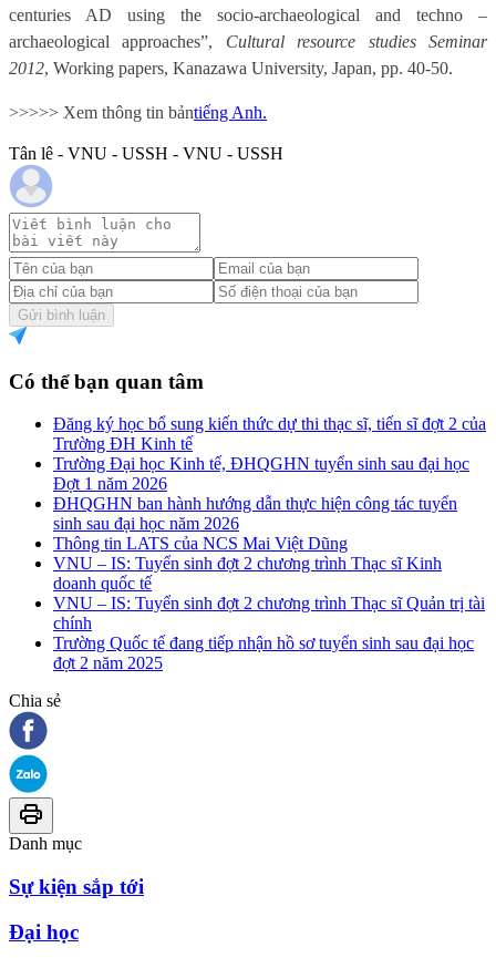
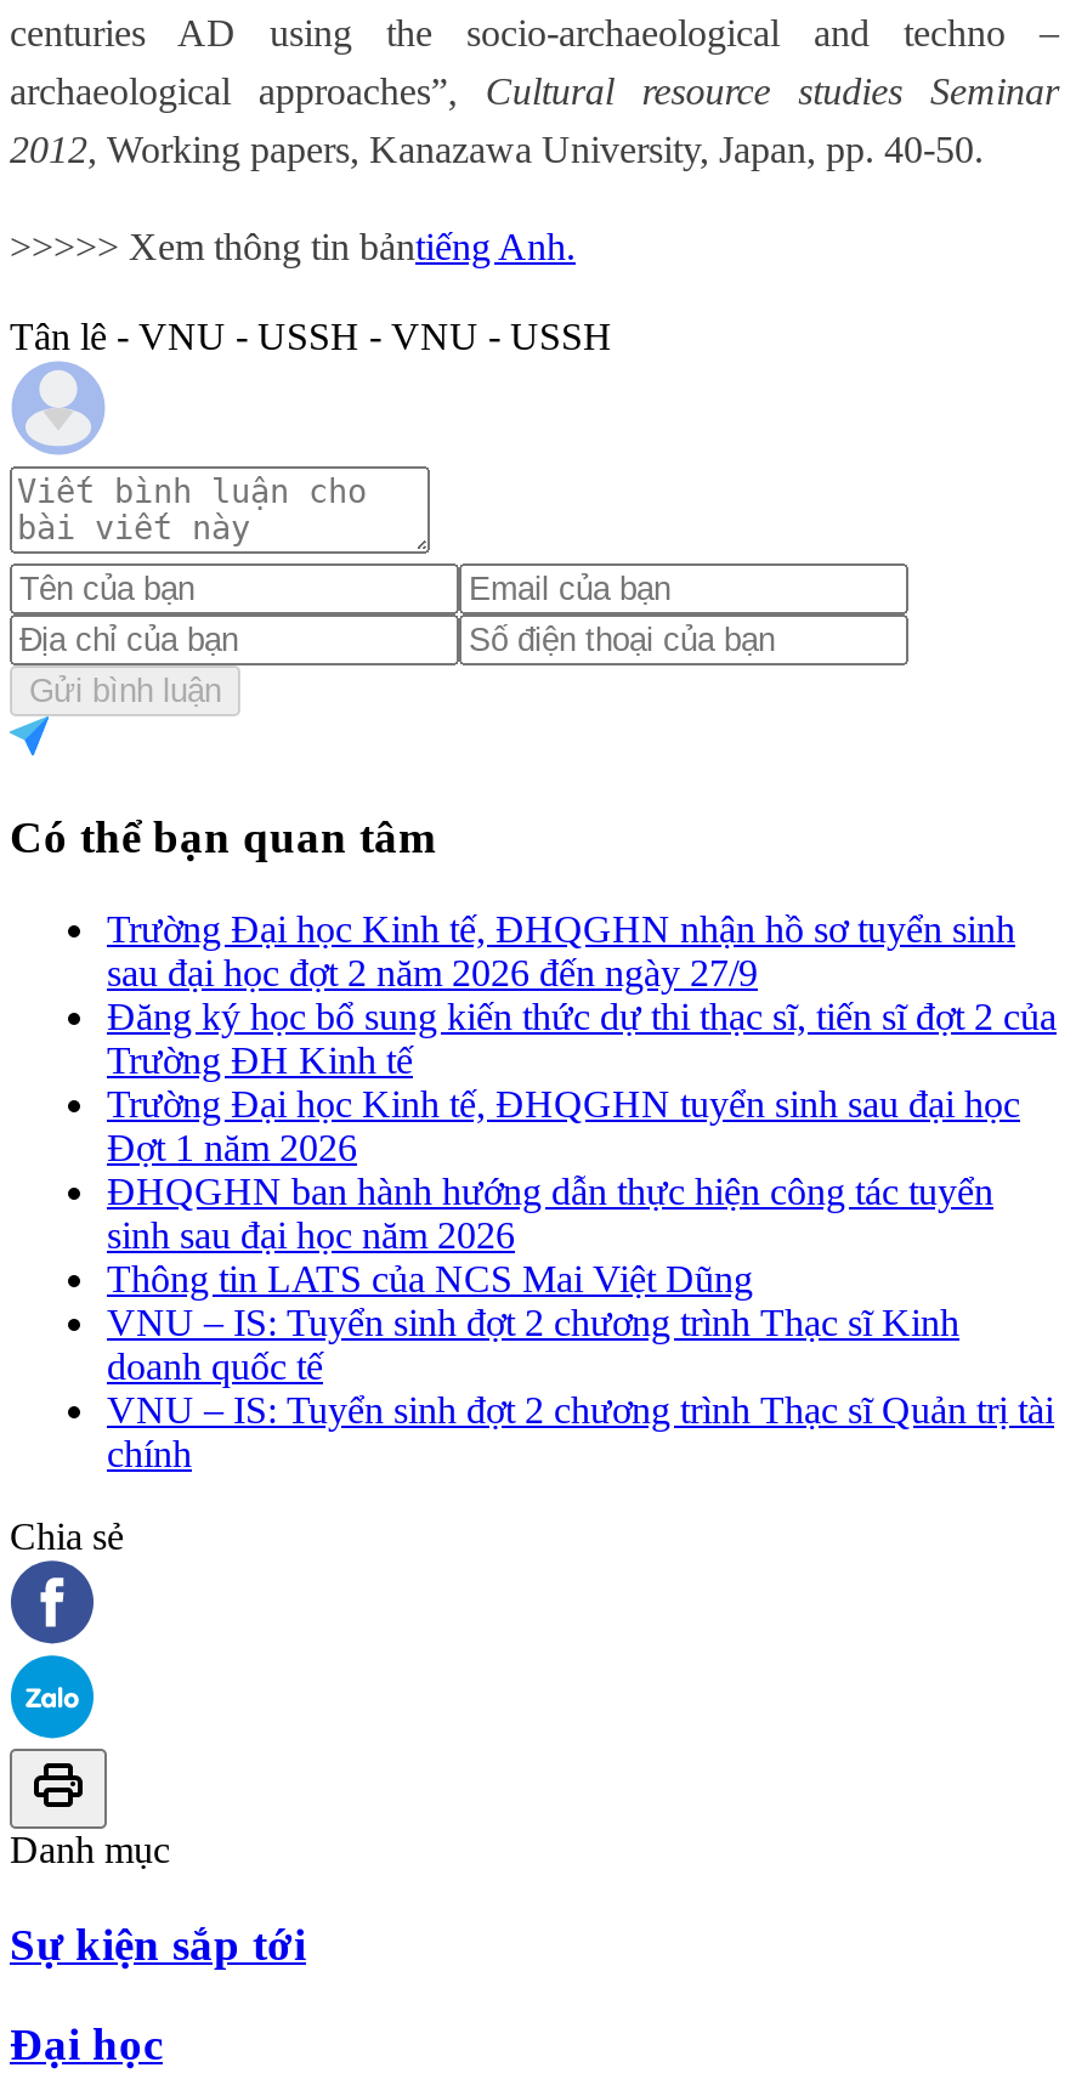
+ Trường Đại học Kinh tế, ĐHQGHN nhận hồ sơ tuyển sinh
+ sau đại học đợt 2 năm 2026 đến ngày 27/9

moved down: Đăng ký học bổ sung kiến thức dự thi thạc sĩ, tiến sĩ đợt 2 của | Trường ĐH Kinh tế | Trường Đại học Kinh tế, ĐHQGHN tuyển sinh sau đại học | ... | VNU – IS: Tuyển sinh đợt 2 chương trình Thạc sĩ Quản trị tài | chính

- Trường Quốc tế đang tiếp nhận hồ sơ tuyển sinh sau đại học
- đợt 2 năm 2025
